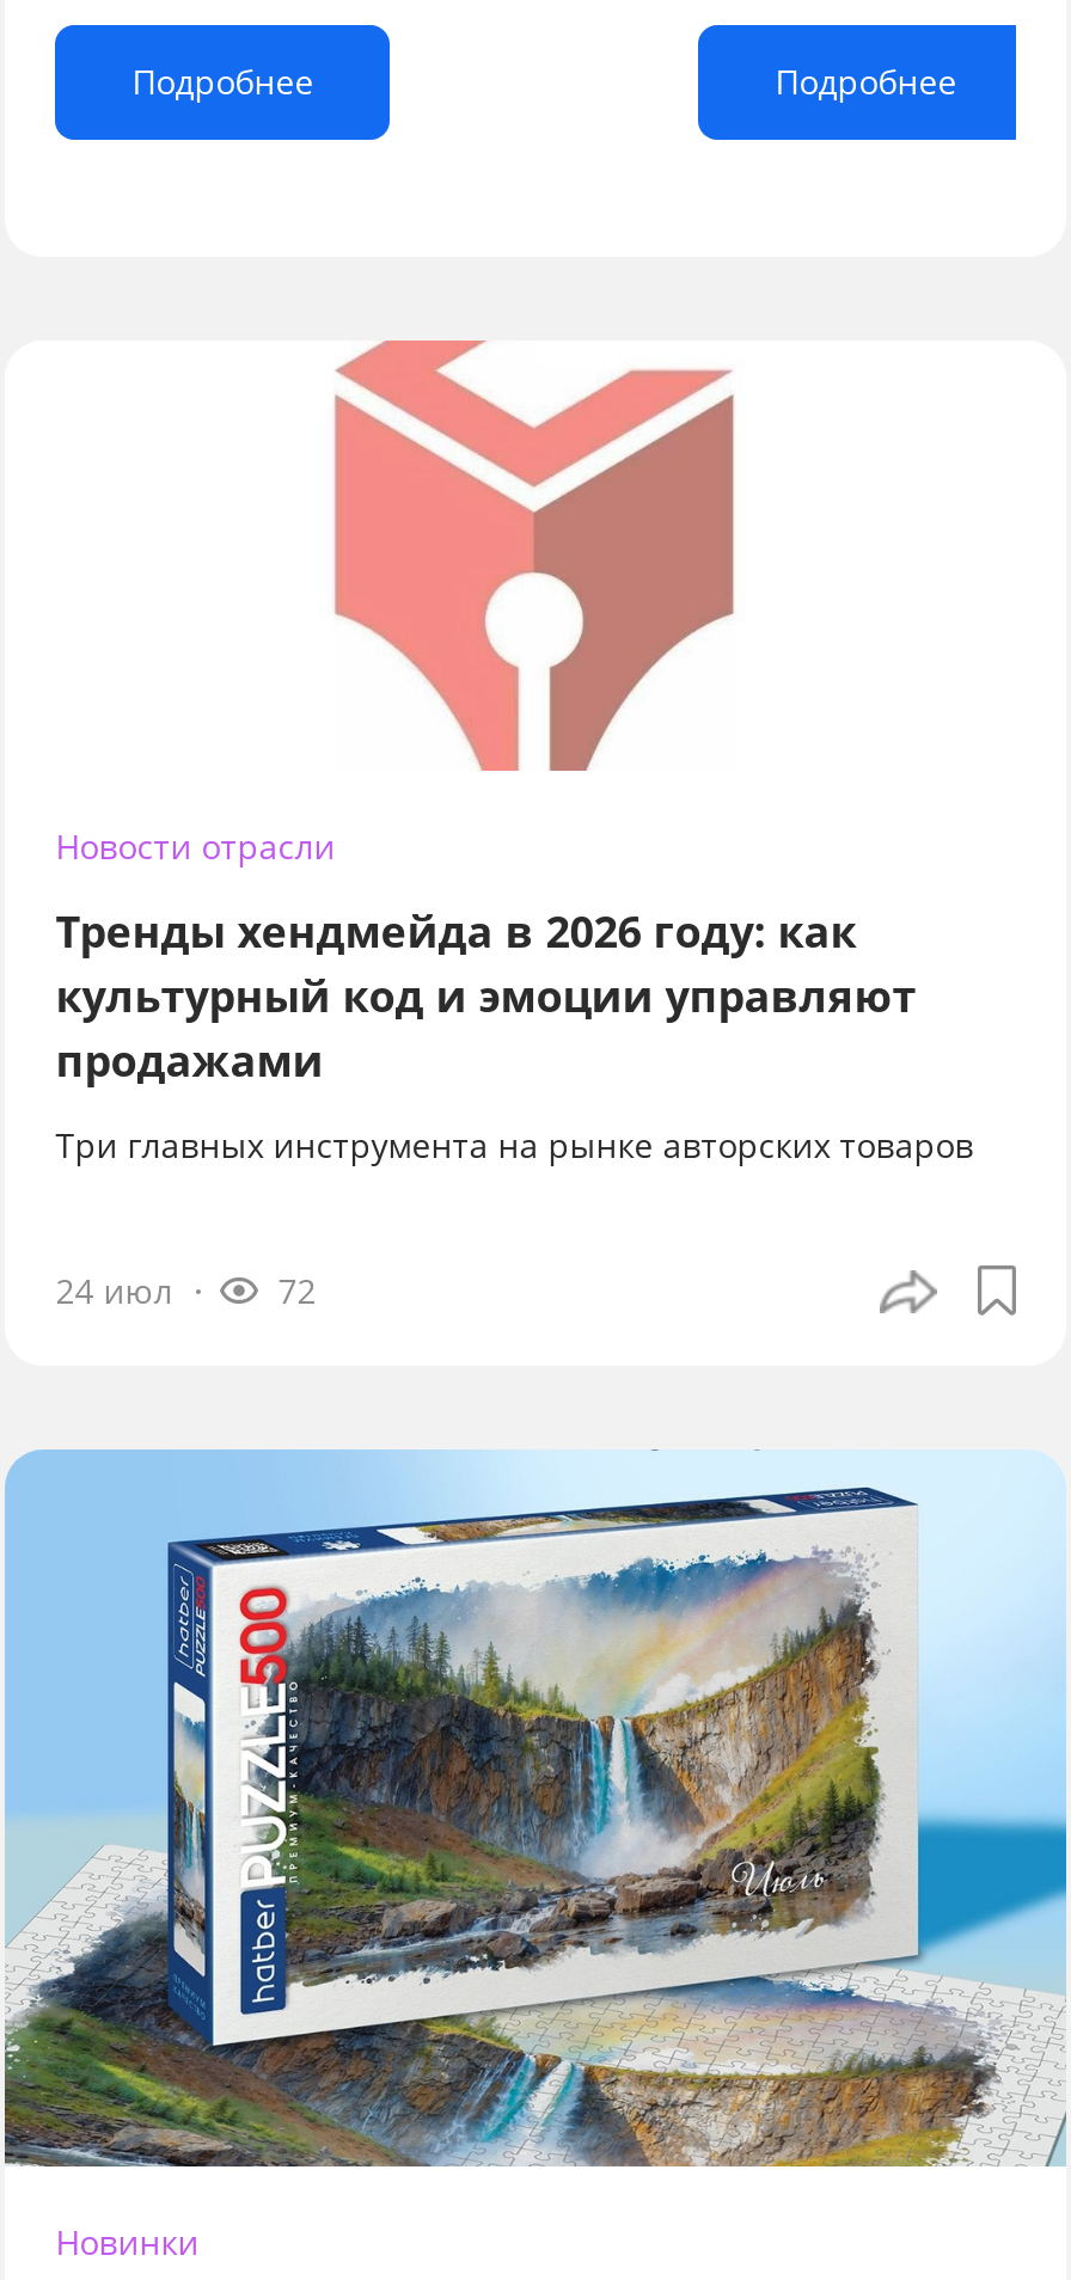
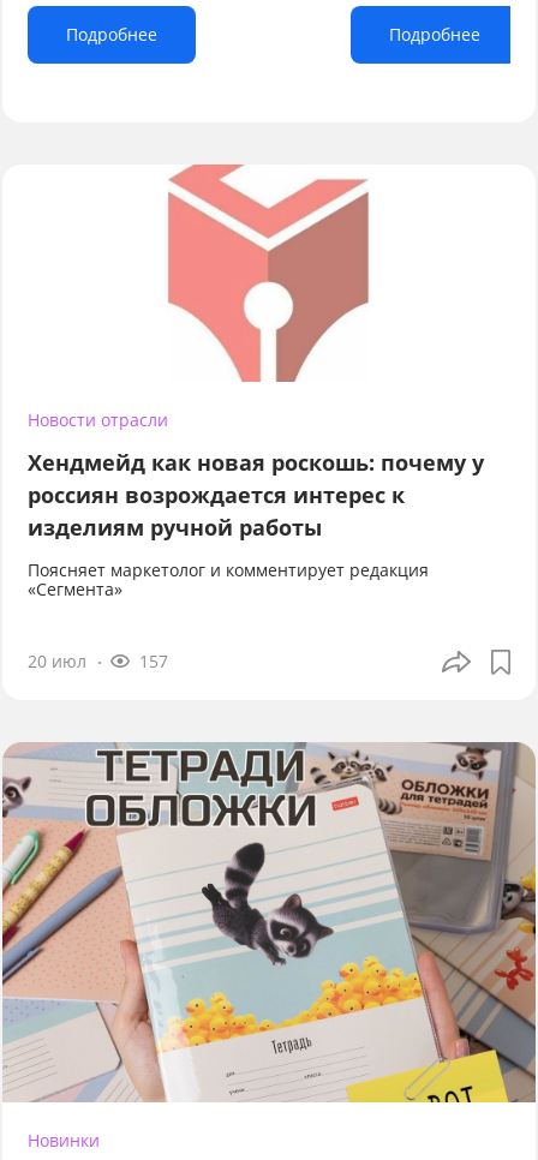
- Тренды хендмейда в 2026 году: как
- культурный код и эмоции управляют
- продажами
+ Хендмейд как новая роскошь: почему у
+ россиян возрождается интерес к
+ изделиям ручной работы

- Три главных инструмента на рынке авторских товаров
+ Поясняет маркетолог и комментирует редакция
+ «Сегмента»

- 24 июл
- 72
+ 20 июл
+ 157

- [image]
+ [image]
